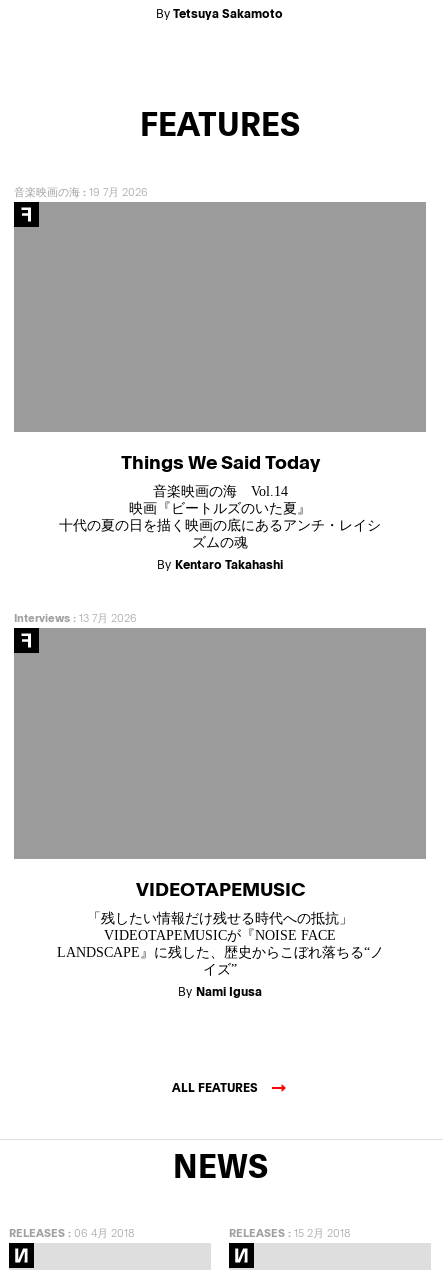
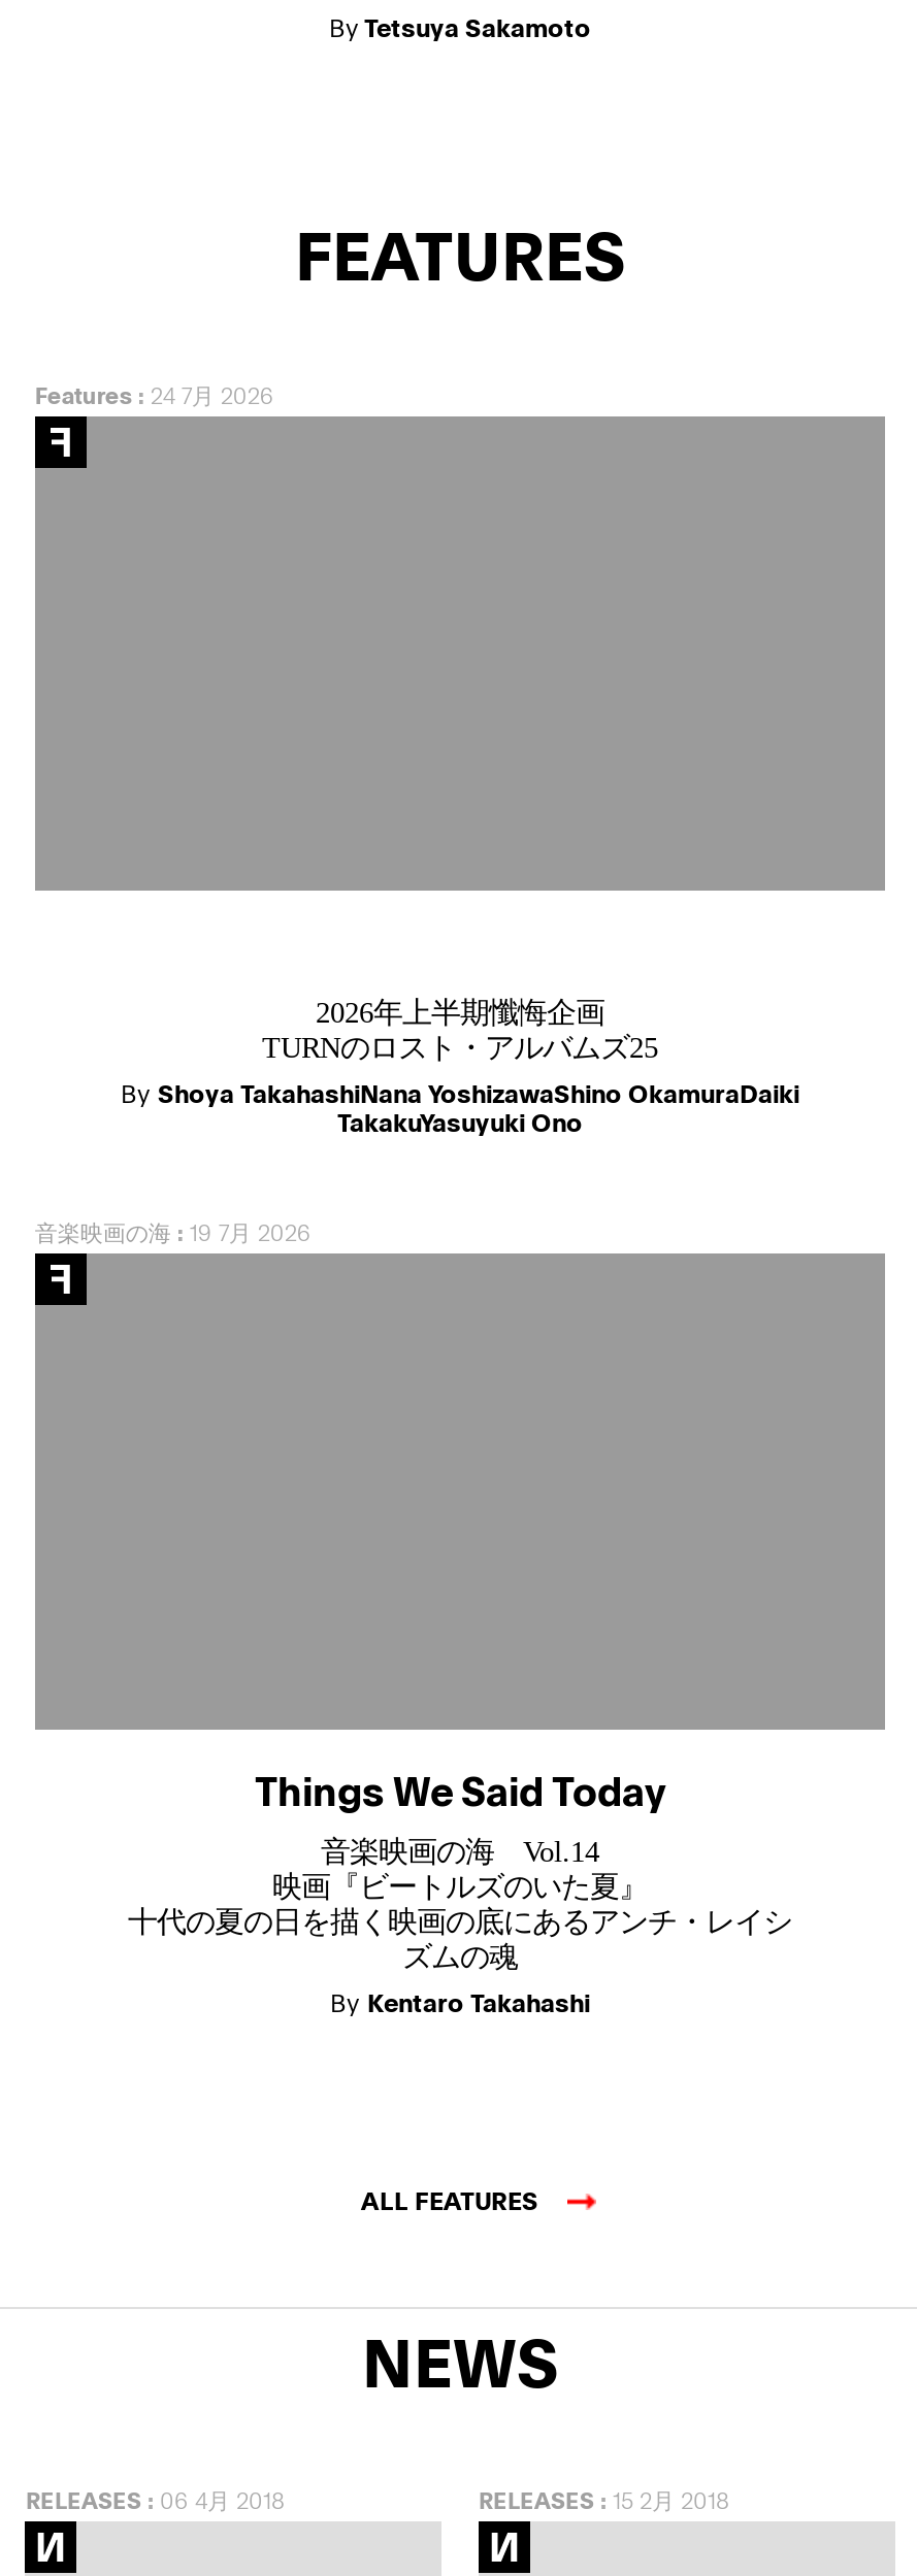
+ Features: 24 7月 2026

+ 2026年上半期懺悔企画
+ TURNのロスト・アルバムズ25
+ By Shoya TakahashiNana YoshizawaShino OkamuraDaiki
+ TakakuYasuyuki Ono

moved down: 音楽映画の海: 19 7月 2026 | Things We Said Today | 音楽映画の海 Vol.14 | 映画『ビートルズのいた夏』 | 十代の夏の日を描く映画の底にあるアンチ・レイシ | ズムの魂 | By Kentaro Takahashi

- Interviews: 13 7月 2026

- VIDEOTAPEMUSIC
- 「残したい情報だけ残せる時代への抵抗」
- VIDEOTAPEMUSICが『NOISE FACE
- LANDSCAPE』に残した、歴史からこぼれ落ちる“ノ
- イズ”
- By Nami Igusa
